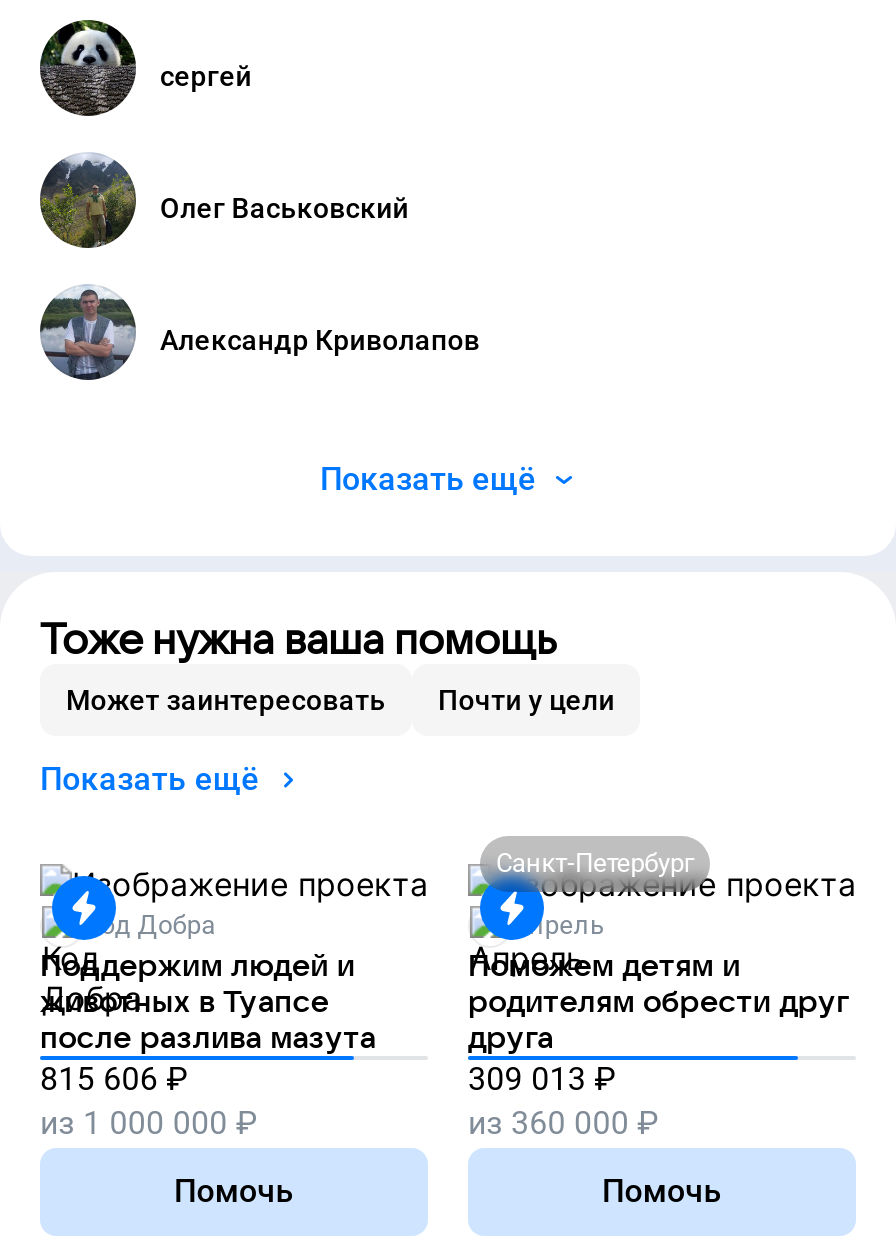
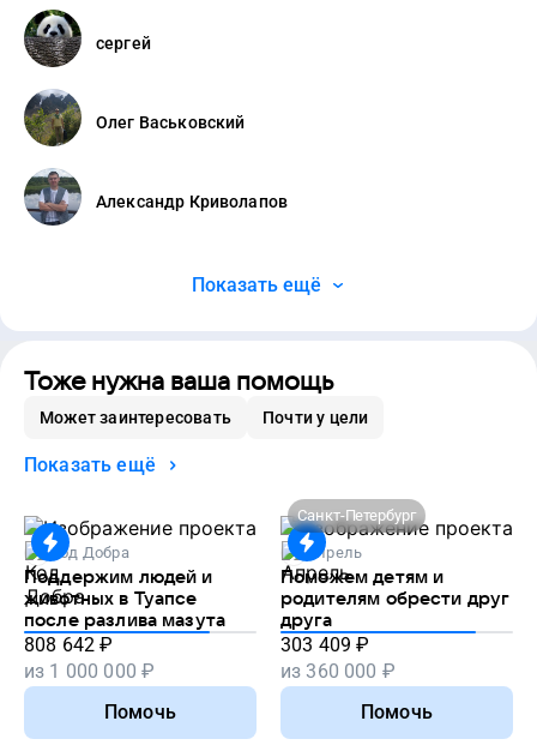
- 815 606 ₽
+ 808 642 ₽

- 309 013 ₽
+ 303 409 ₽
